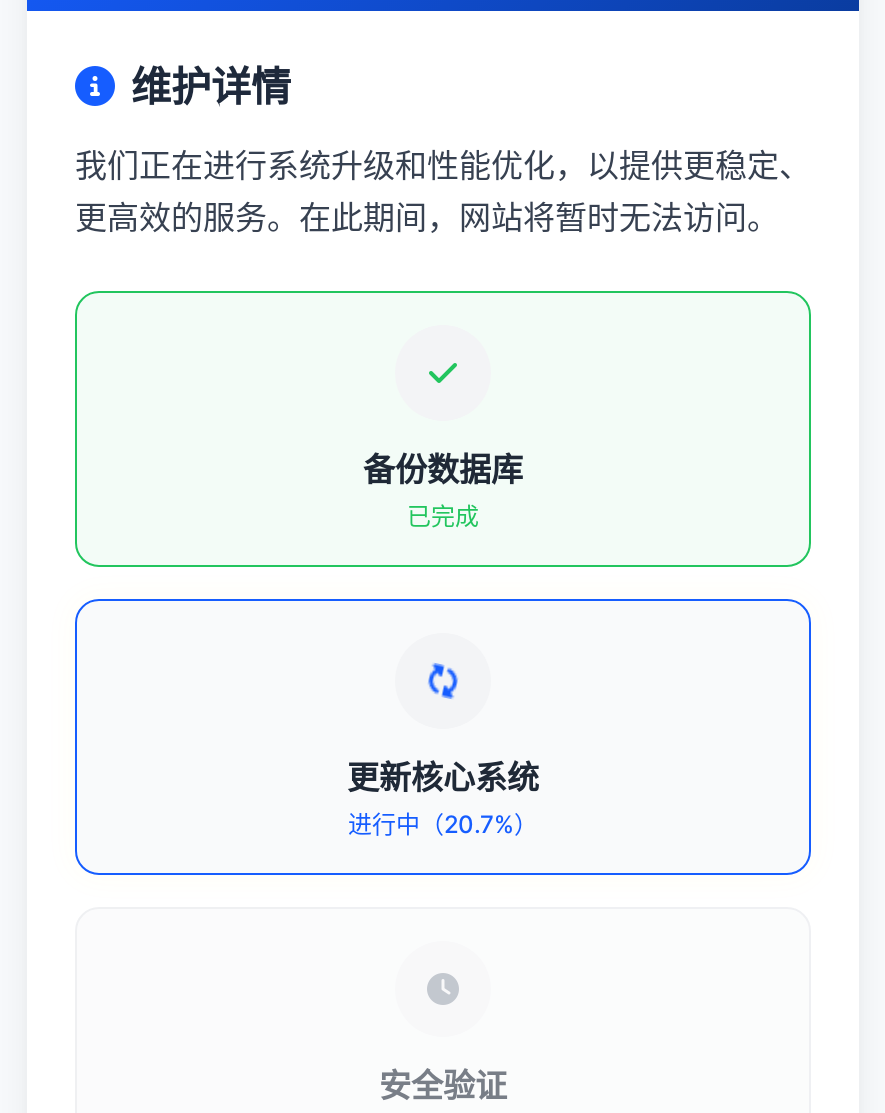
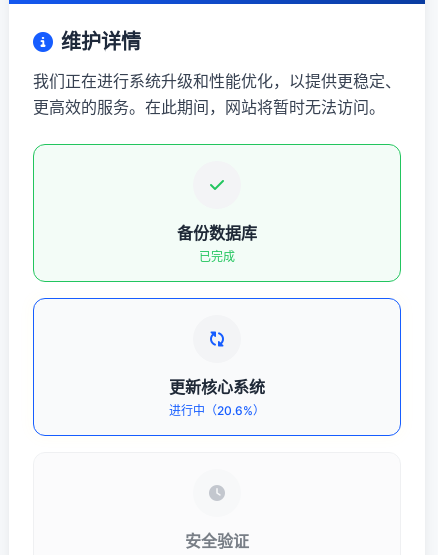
- 进行中（20.7%）
+ 进行中（20.6%）
